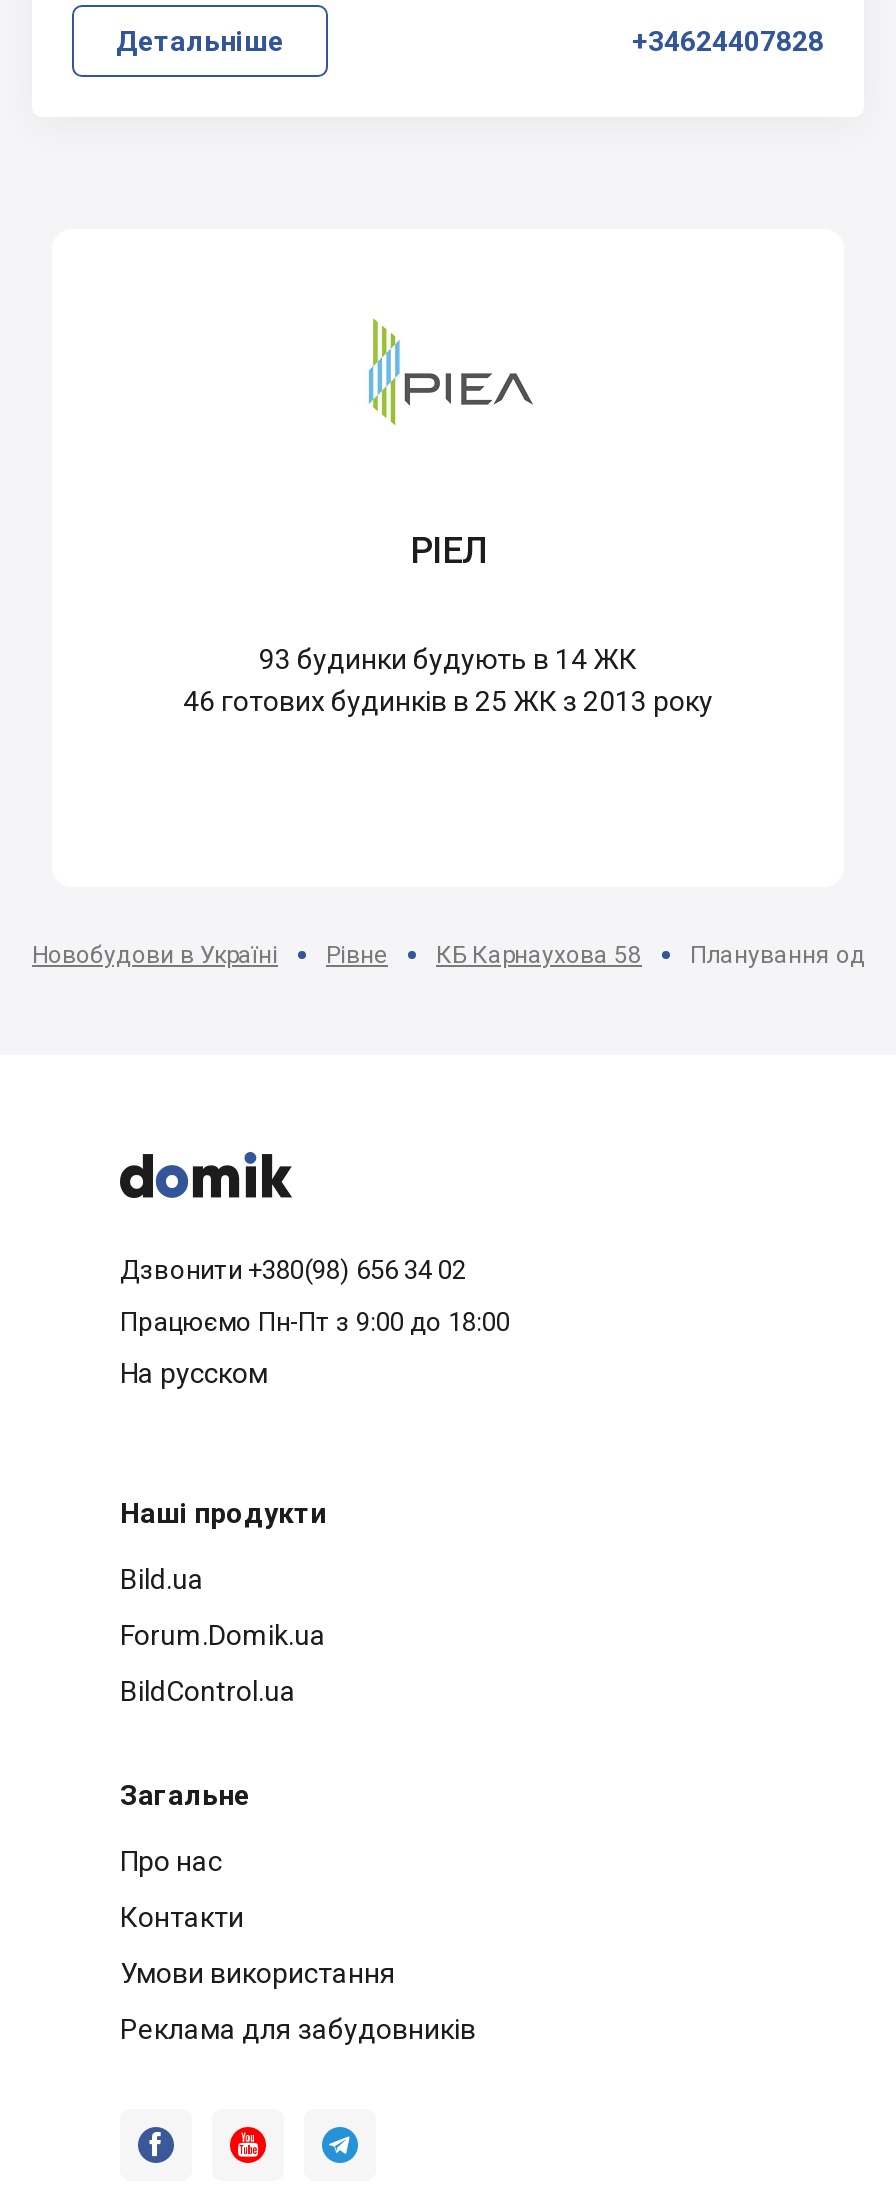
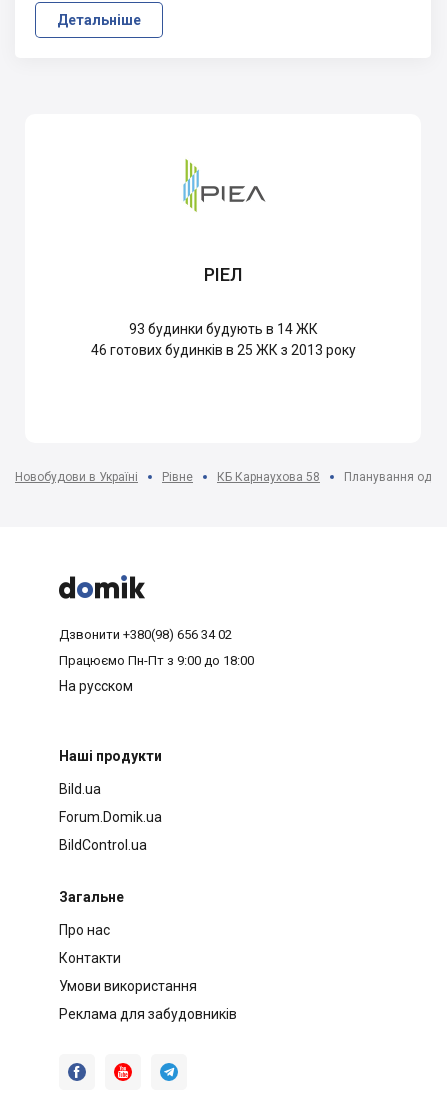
- +34624407828
